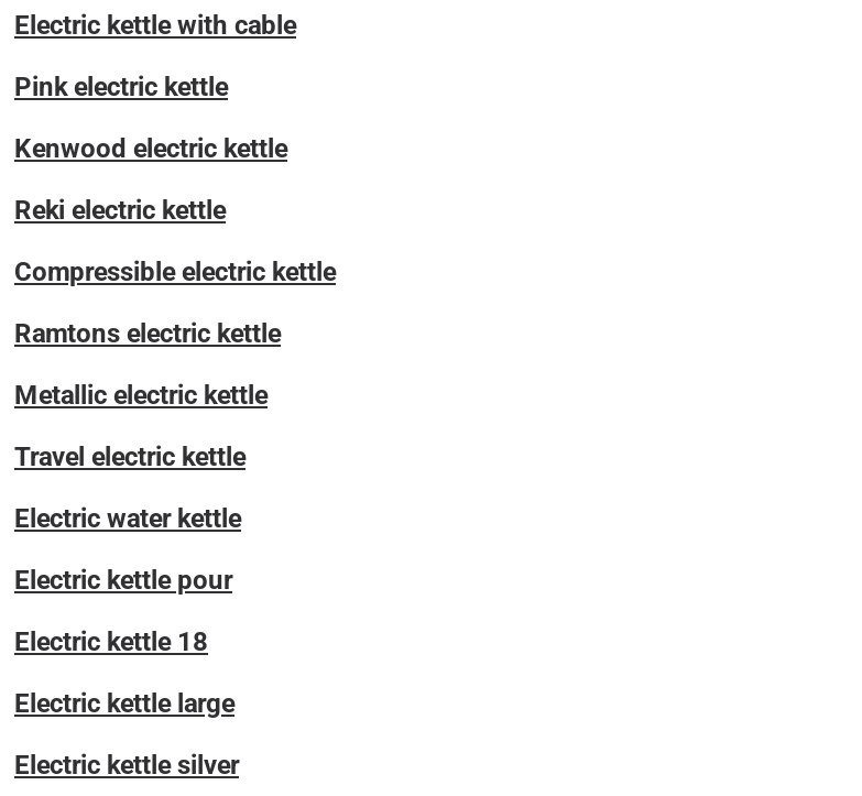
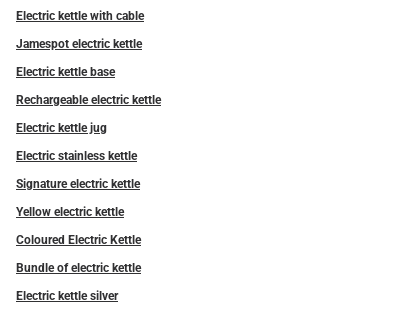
- Pink electric kettle
- Kenwood electric kettle
- Reki electric kettle
- Compressible electric kettle
- Ramtons electric kettle
- Metallic electric kettle
- Travel electric kettle
- Electric water kettle
- Electric kettle pour
- Electric kettle 18
- Electric kettle large
+ Jamespot electric kettle
+ Electric kettle base
+ Rechargeable electric kettle
+ Electric kettle jug
+ Electric stainless kettle
+ Signature electric kettle
+ Yellow electric kettle
+ Coloured Electric Kettle
+ Bundle of electric kettle
